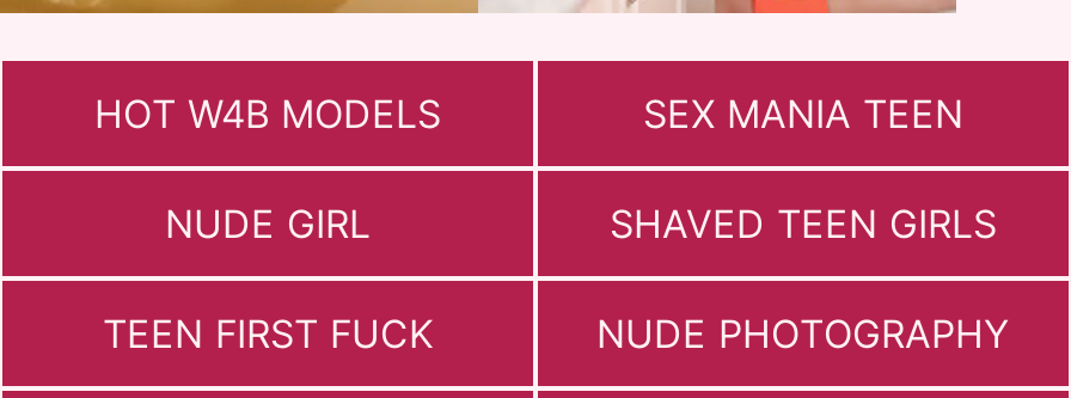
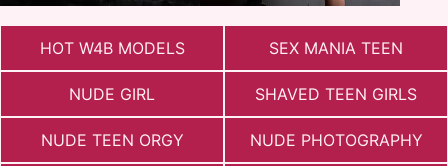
- TEEN FIRST FUCK
+ NUDE TEEN ORGY
